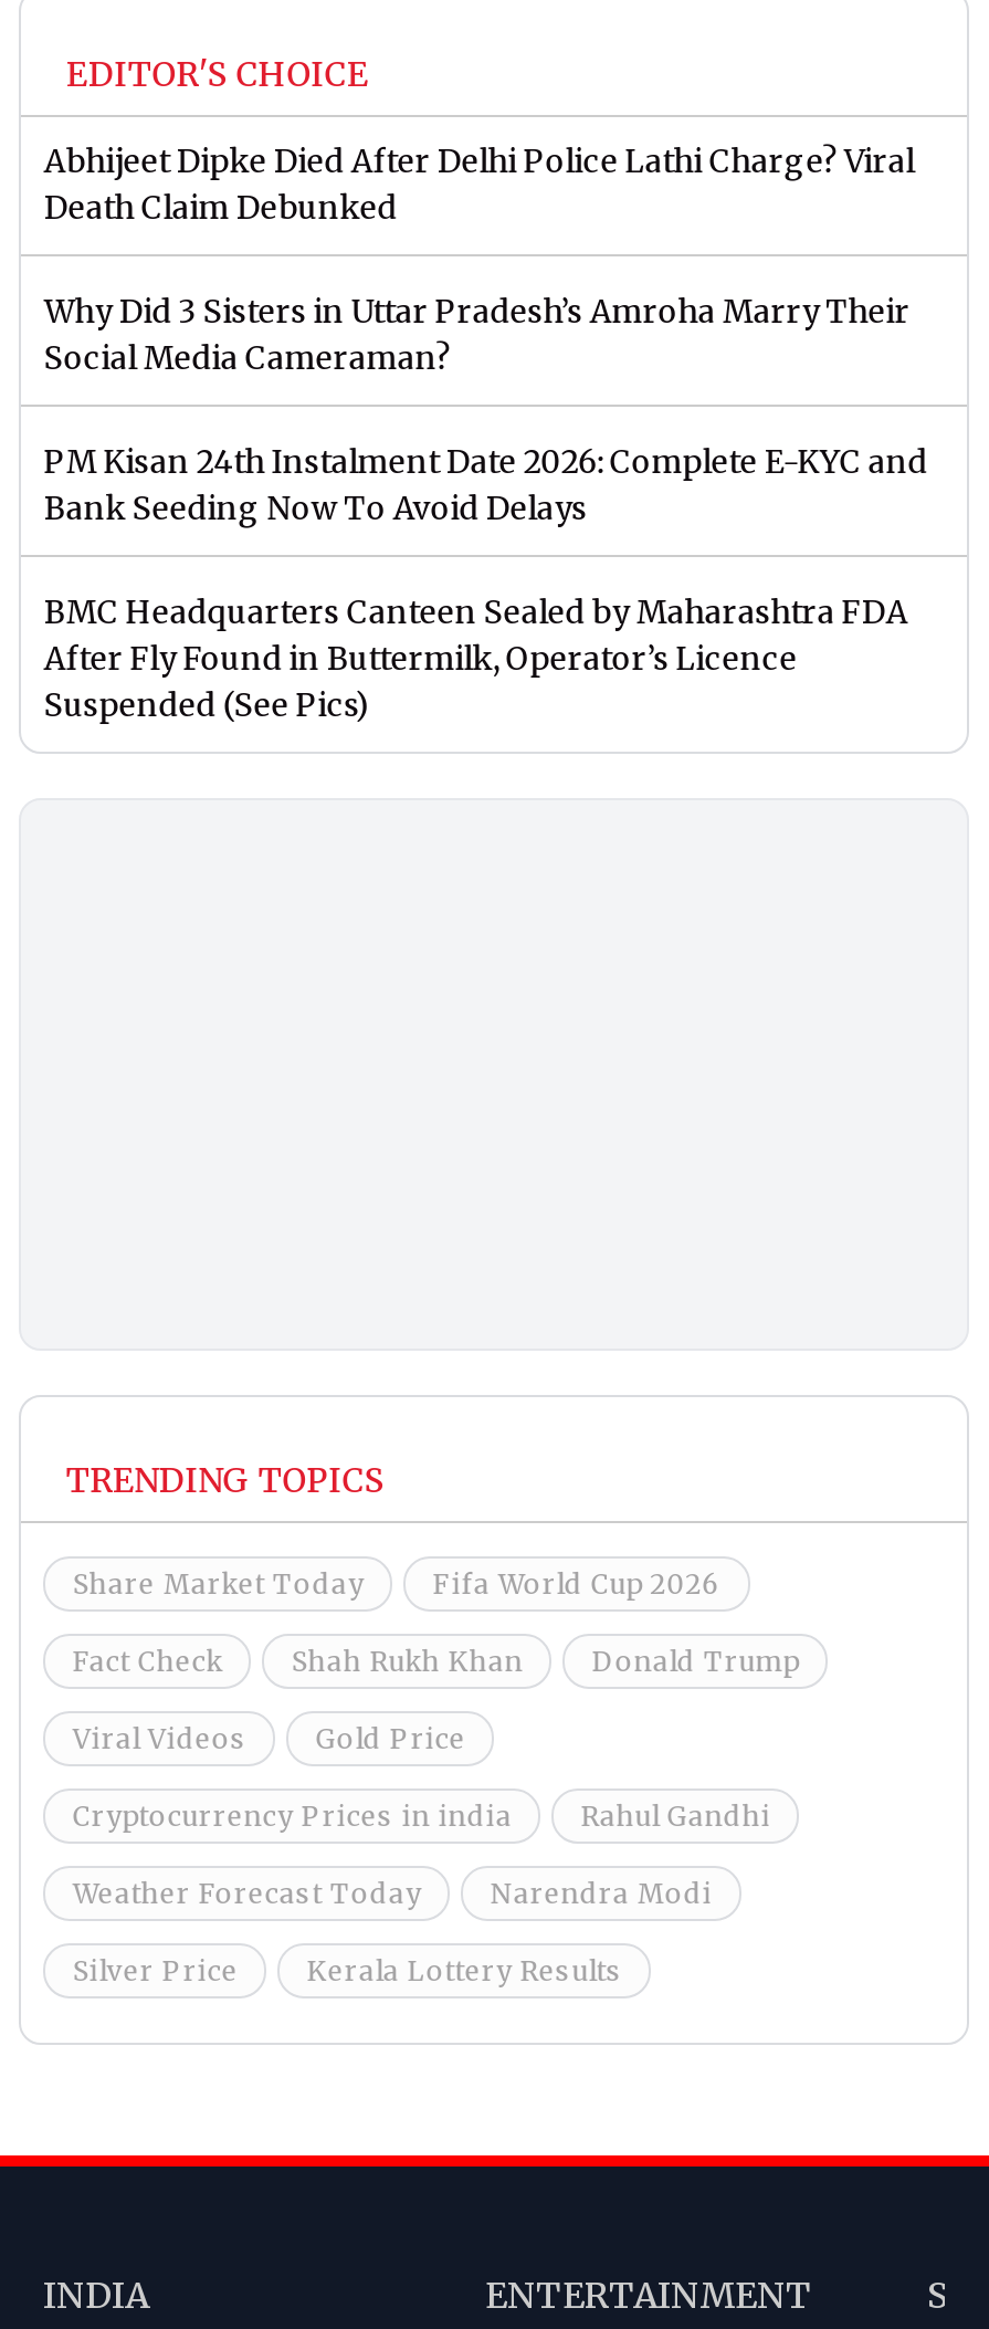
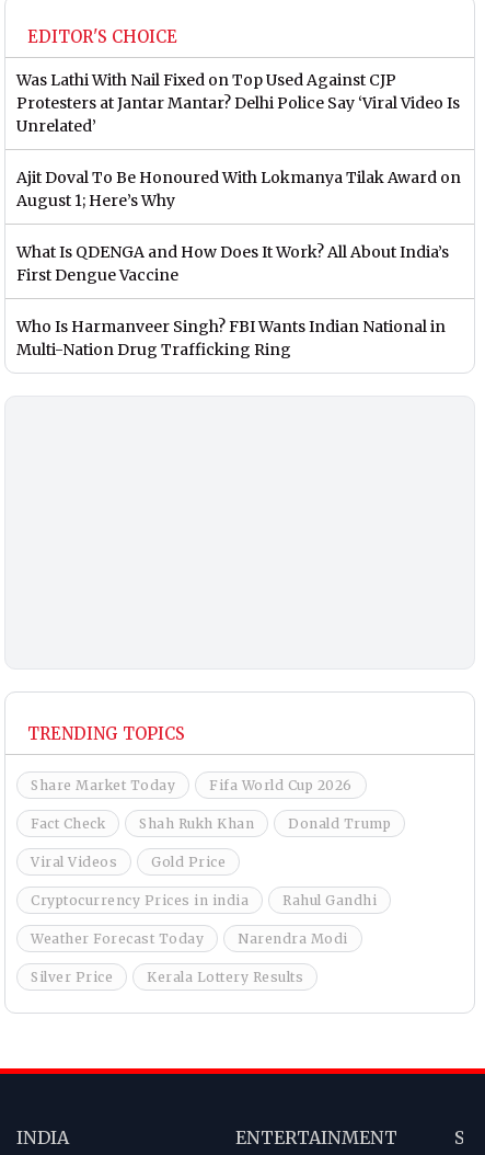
- Abhijeet Dipke Died After Delhi Police Lathi Charge? Viral
- Death Claim Debunked
+ Was Lathi With Nail Fixed on Top Used Against CJP
+ Protesters at Jantar Mantar? Delhi Police Say ‘Viral Video Is
+ Unrelated’

- Why Did 3 Sisters in Uttar Pradesh’s Amroha Marry Their
- Social Media Cameraman?
+ Ajit Doval To Be Honoured With Lokmanya Tilak Award on
+ August 1; Here’s Why

- PM Kisan 24th Instalment Date 2026: Complete E-KYC and
- Bank Seeding Now To Avoid Delays
+ What Is QDENGA and How Does It Work? All About India’s
+ First Dengue Vaccine

- BMC Headquarters Canteen Sealed by Maharashtra FDA
- After Fly Found in Buttermilk, Operator’s Licence
- Suspended (See Pics)
+ Who Is Harmanveer Singh? FBI Wants Indian National in
+ Multi-Nation Drug Trafficking Ring
